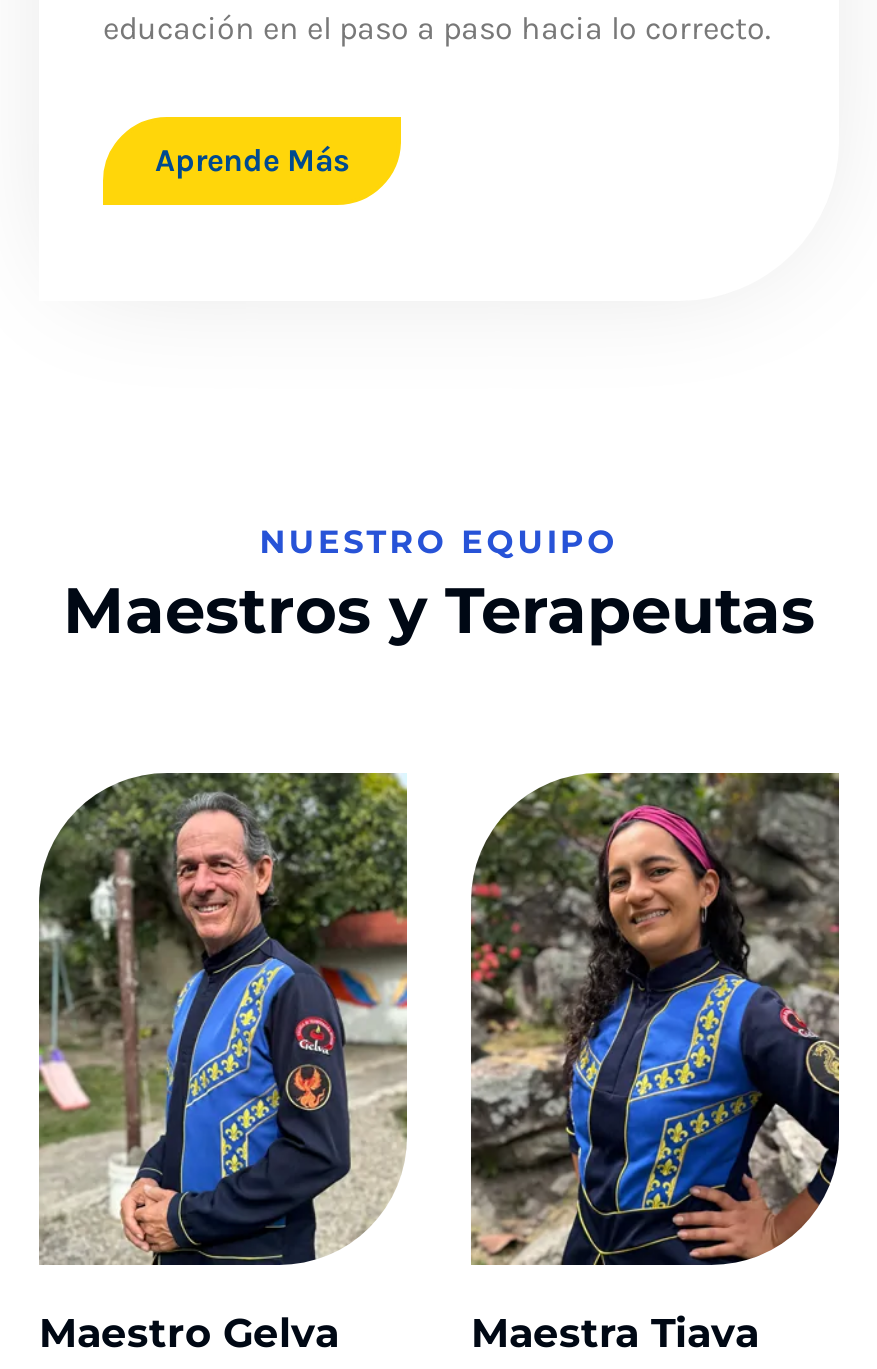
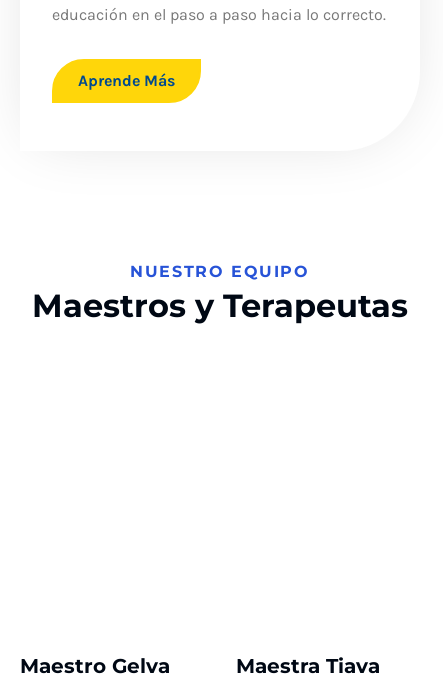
- [image]

- [image]
